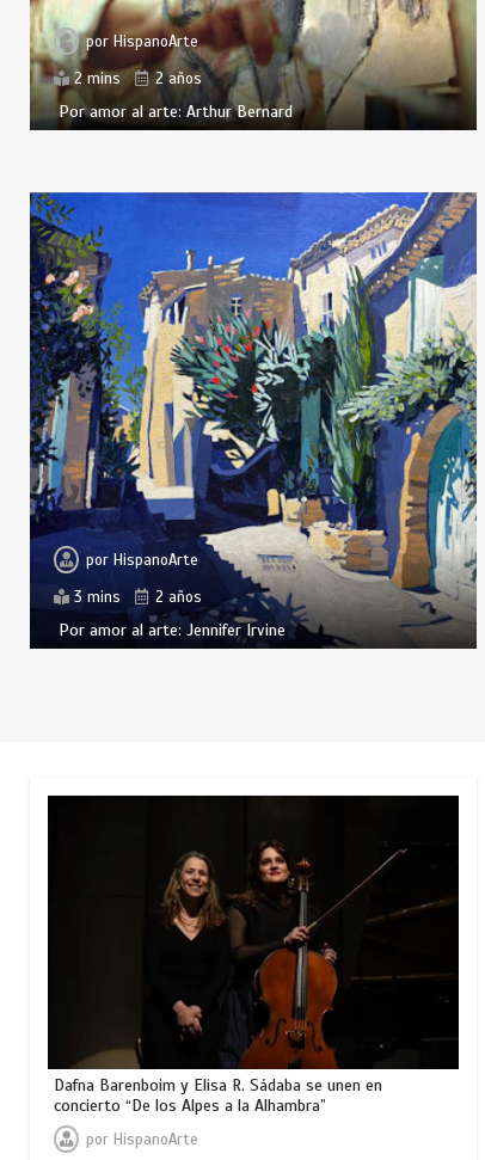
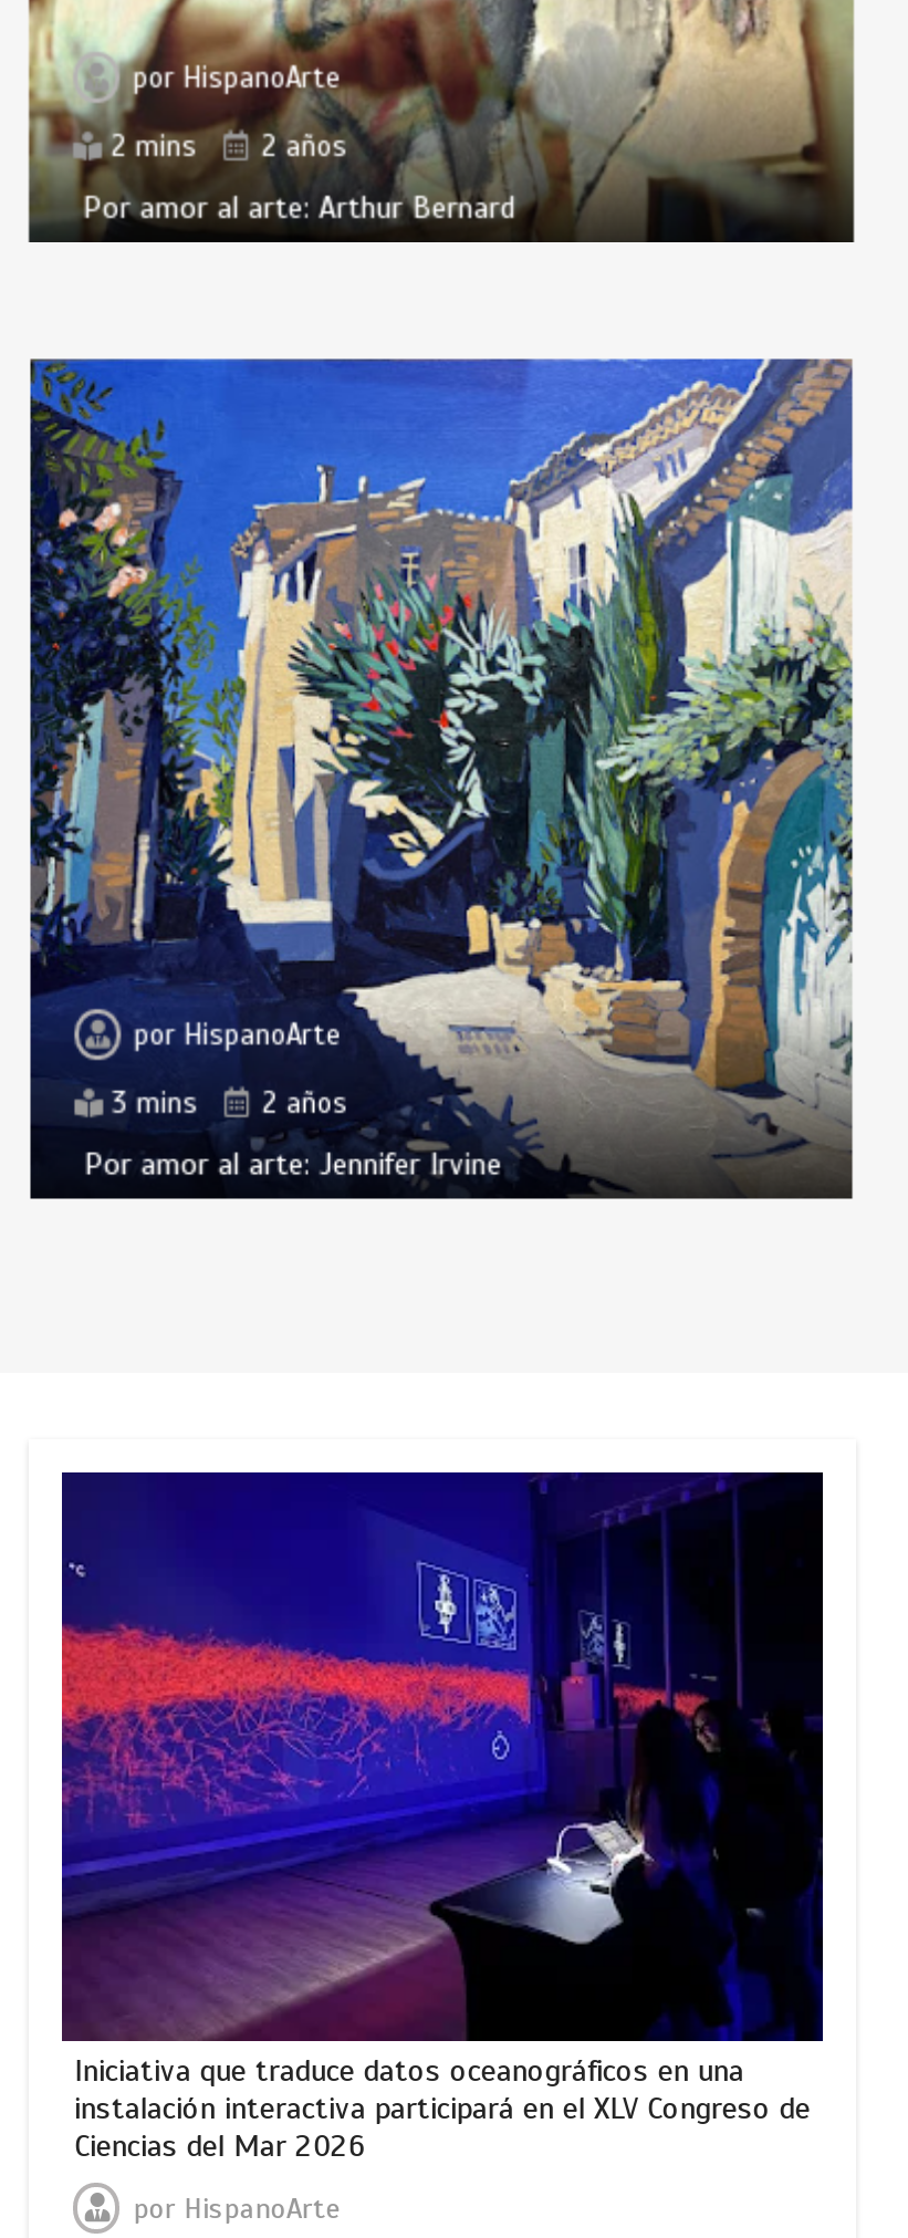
- [image]
- Dafna Barenboim y Elisa R. Sádaba se unen en
- concierto “De los Alpes a la Alhambra”
+ [image]
+ Iniciativa que traduce datos oceanográficos en una
+ instalación interactiva participará en el XLV Congreso de
+ Ciencias del Mar 2026
